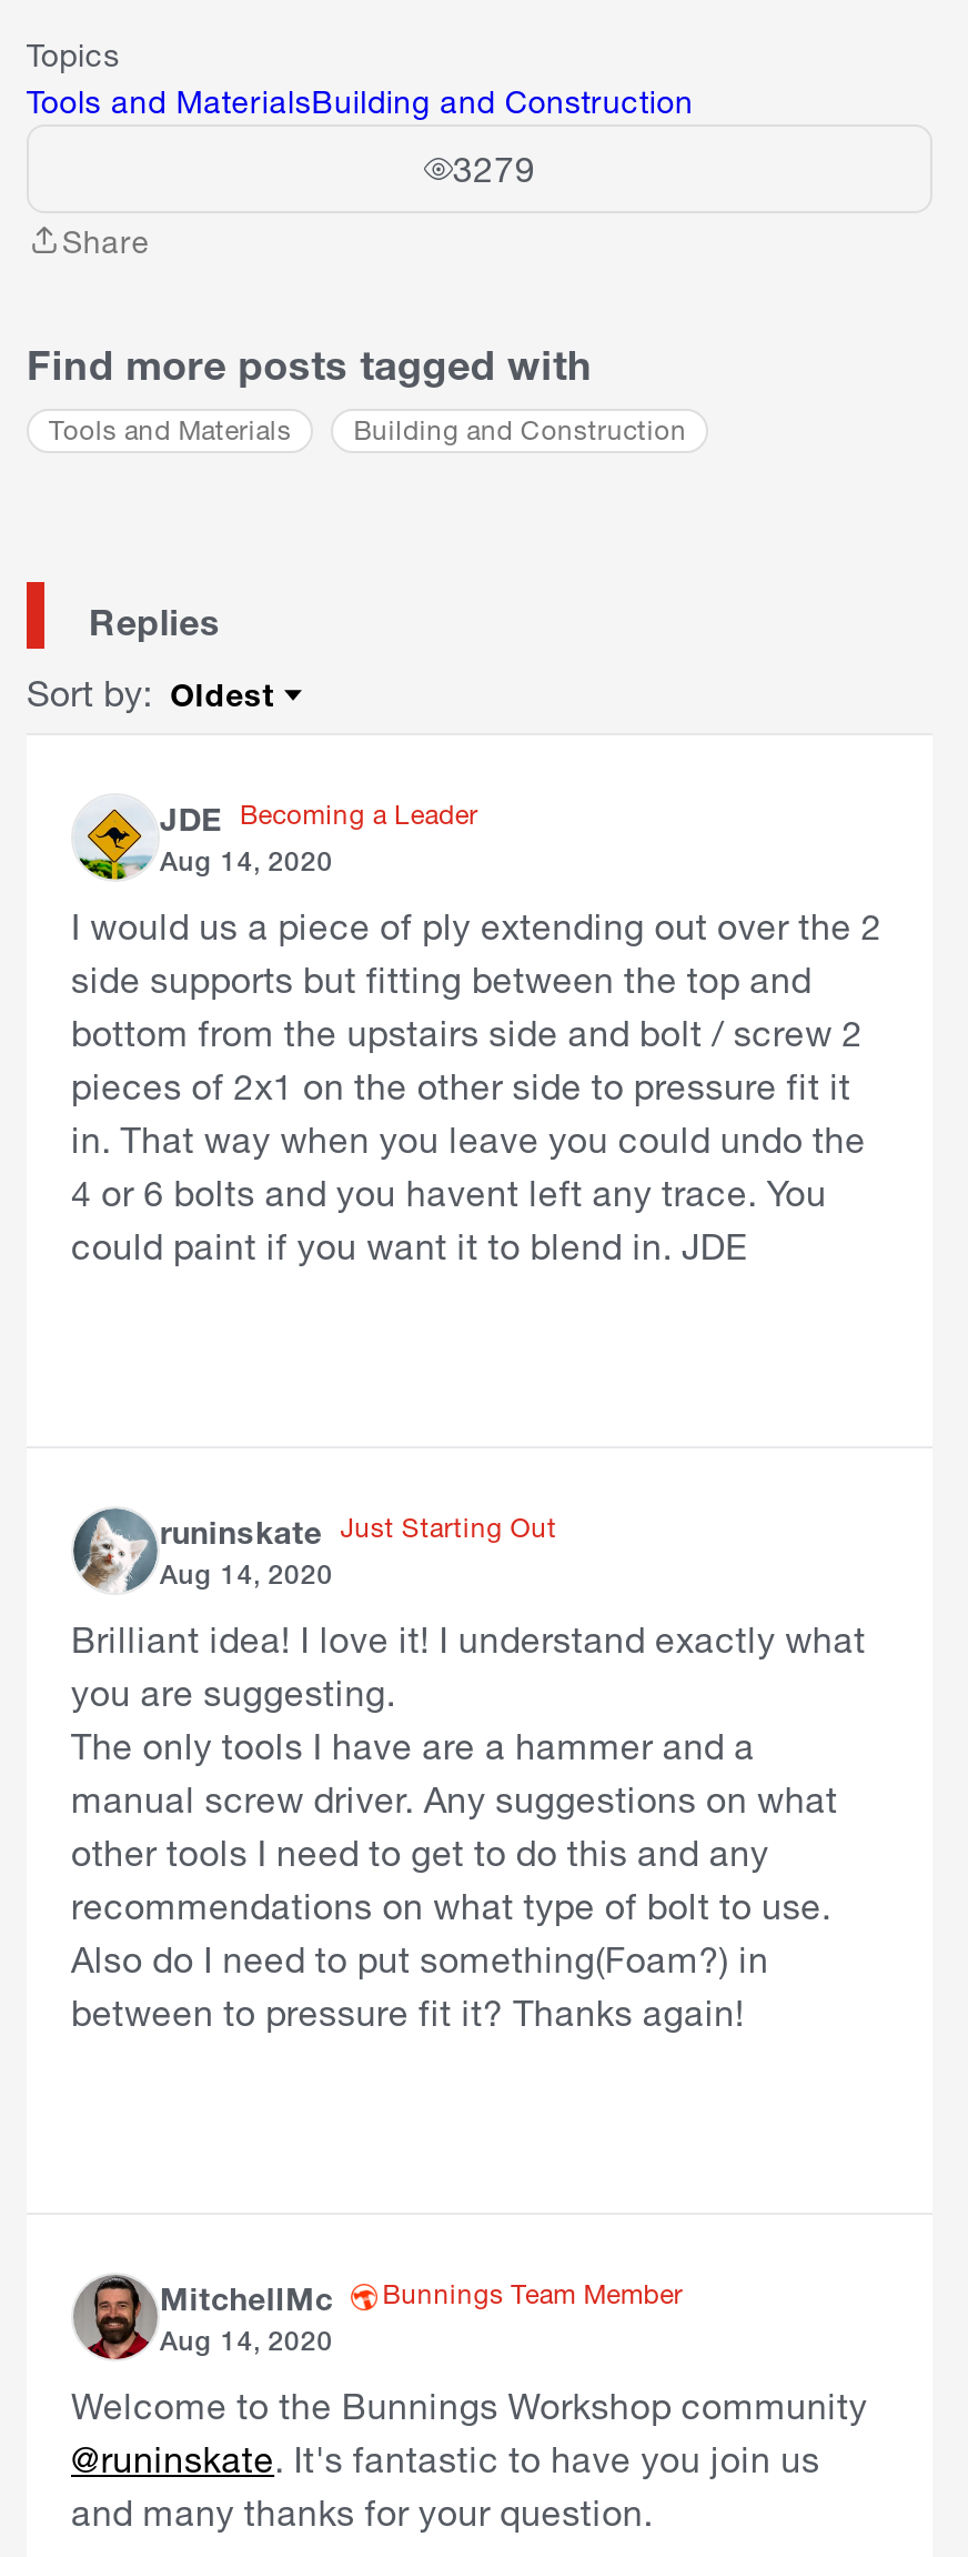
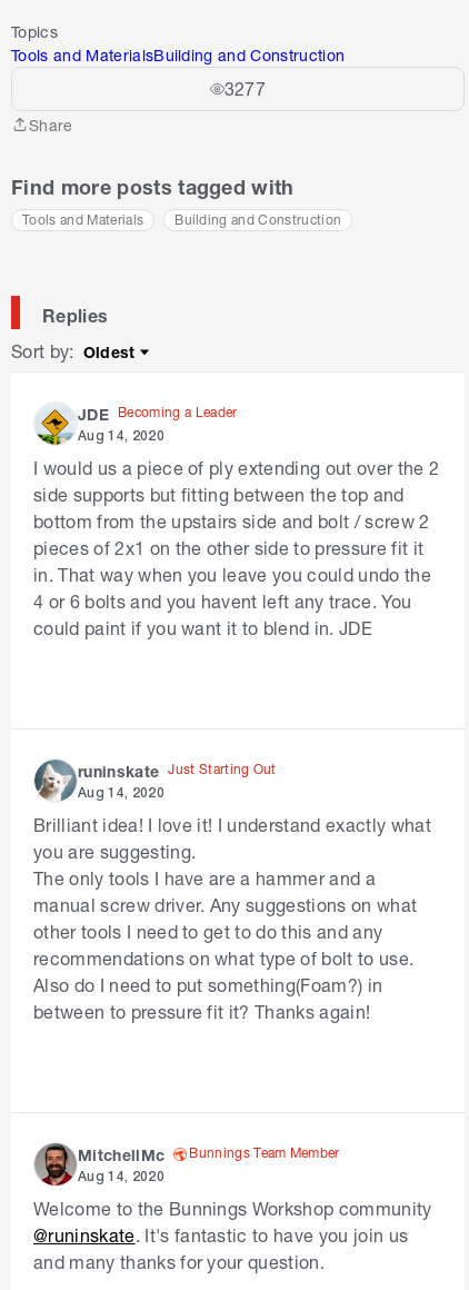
- 3279
+ 3277
